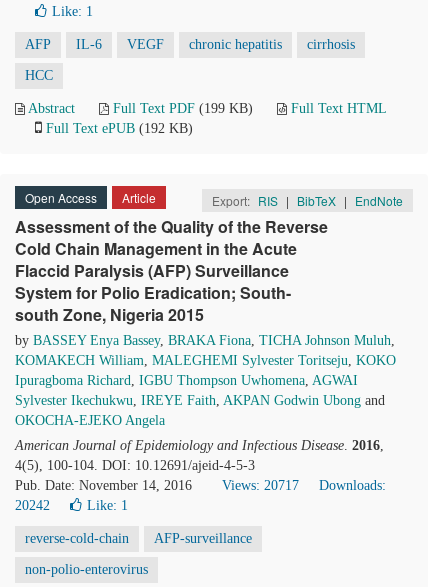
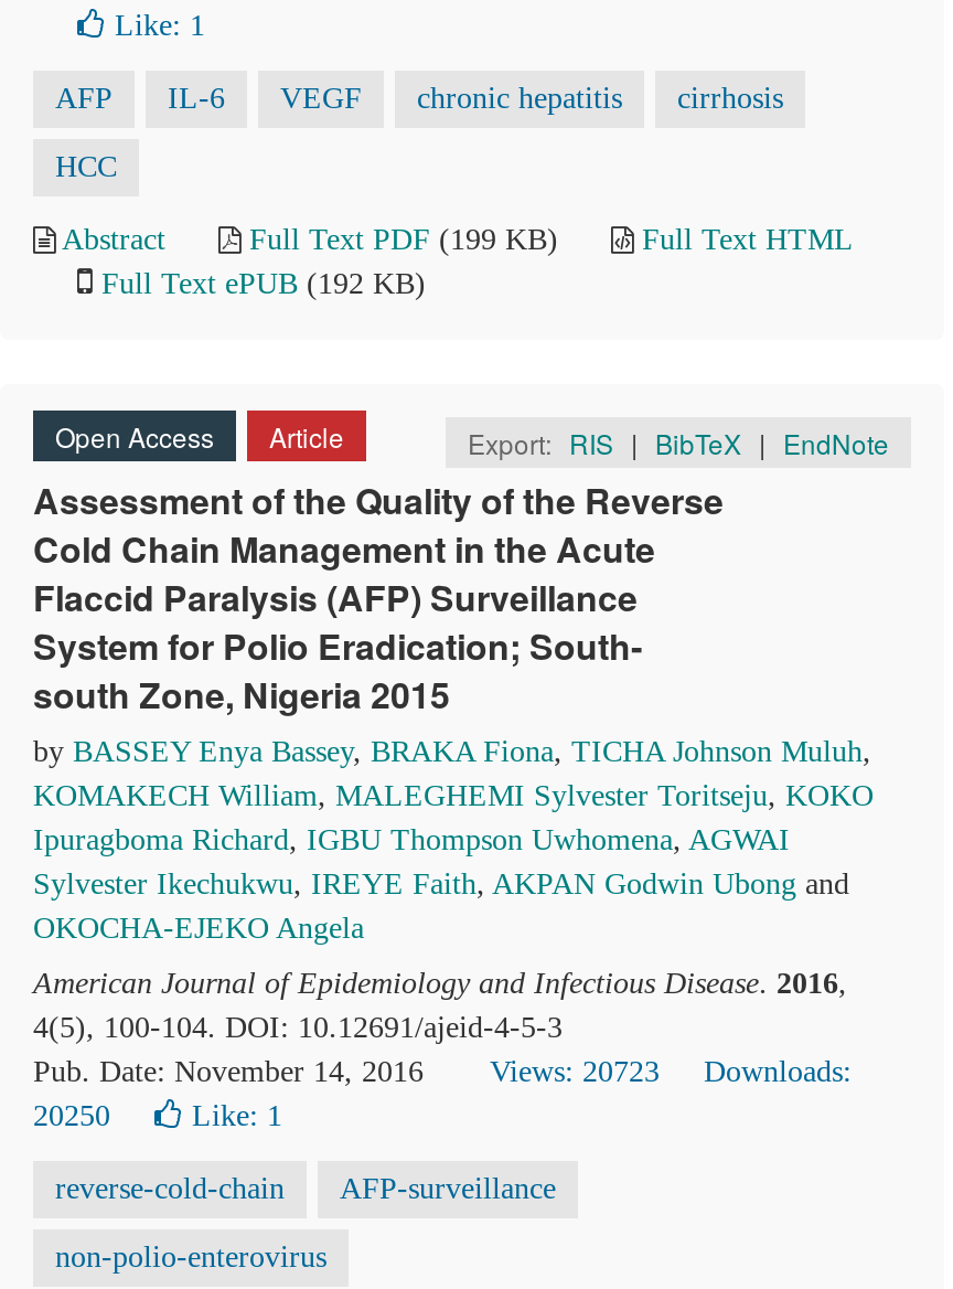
- Pub. Date: November 14, 2016 Views: 20717 Downloads:
+ Pub. Date: November 14, 2016 Views: 20723 Downloads:

- 20242
+ 20250
